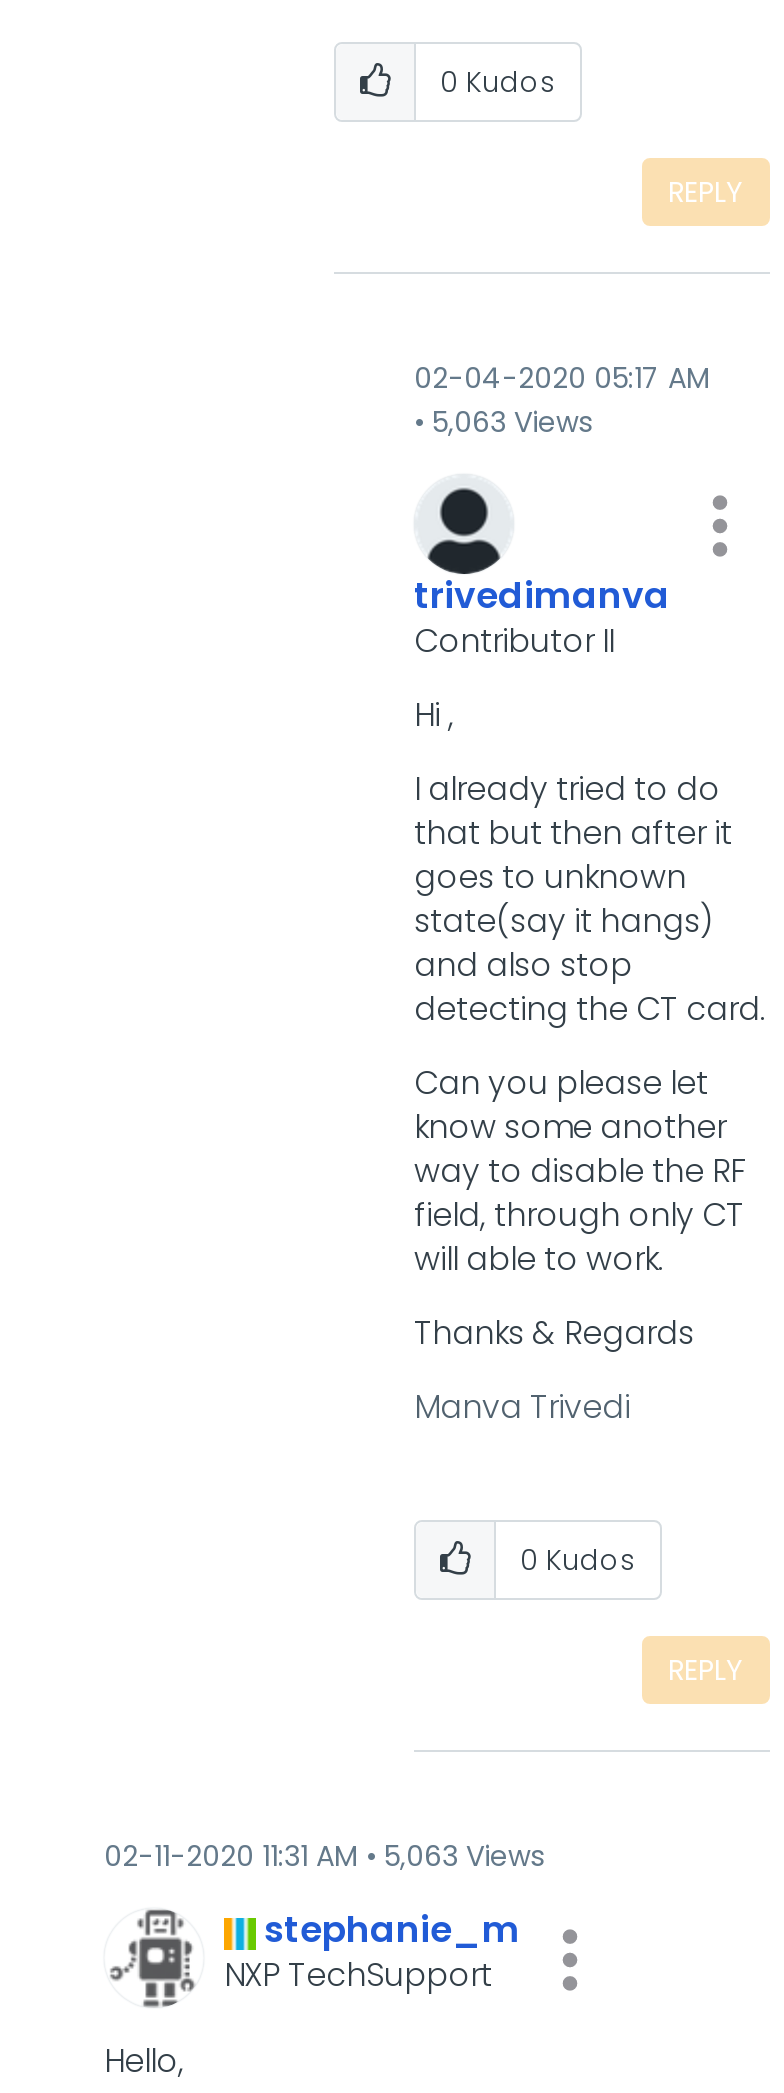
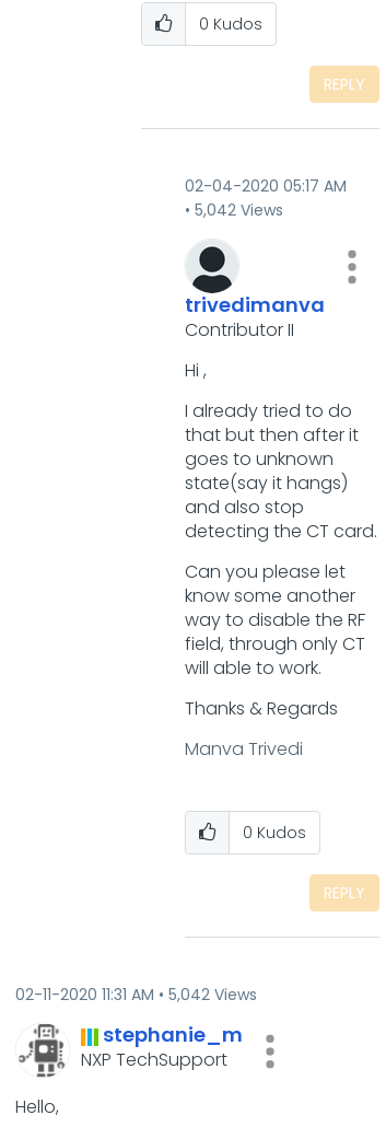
- 5,063 Views
+ 5,042 Views

- 02-11-2020 11:31 AM 5,063 Views
+ 02-11-2020 11:31 AM 5,042 Views
